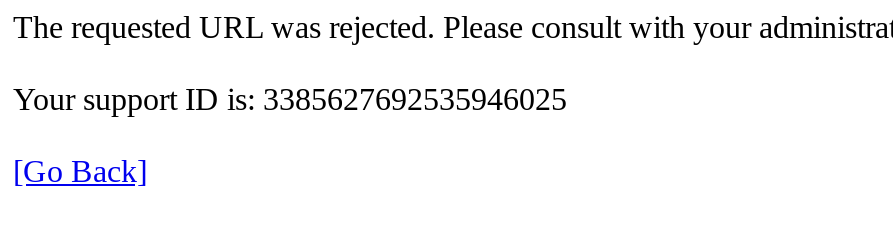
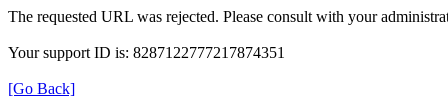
- Your support ID is: 3385627692535946025
+ Your support ID is: 8287122777217874351
